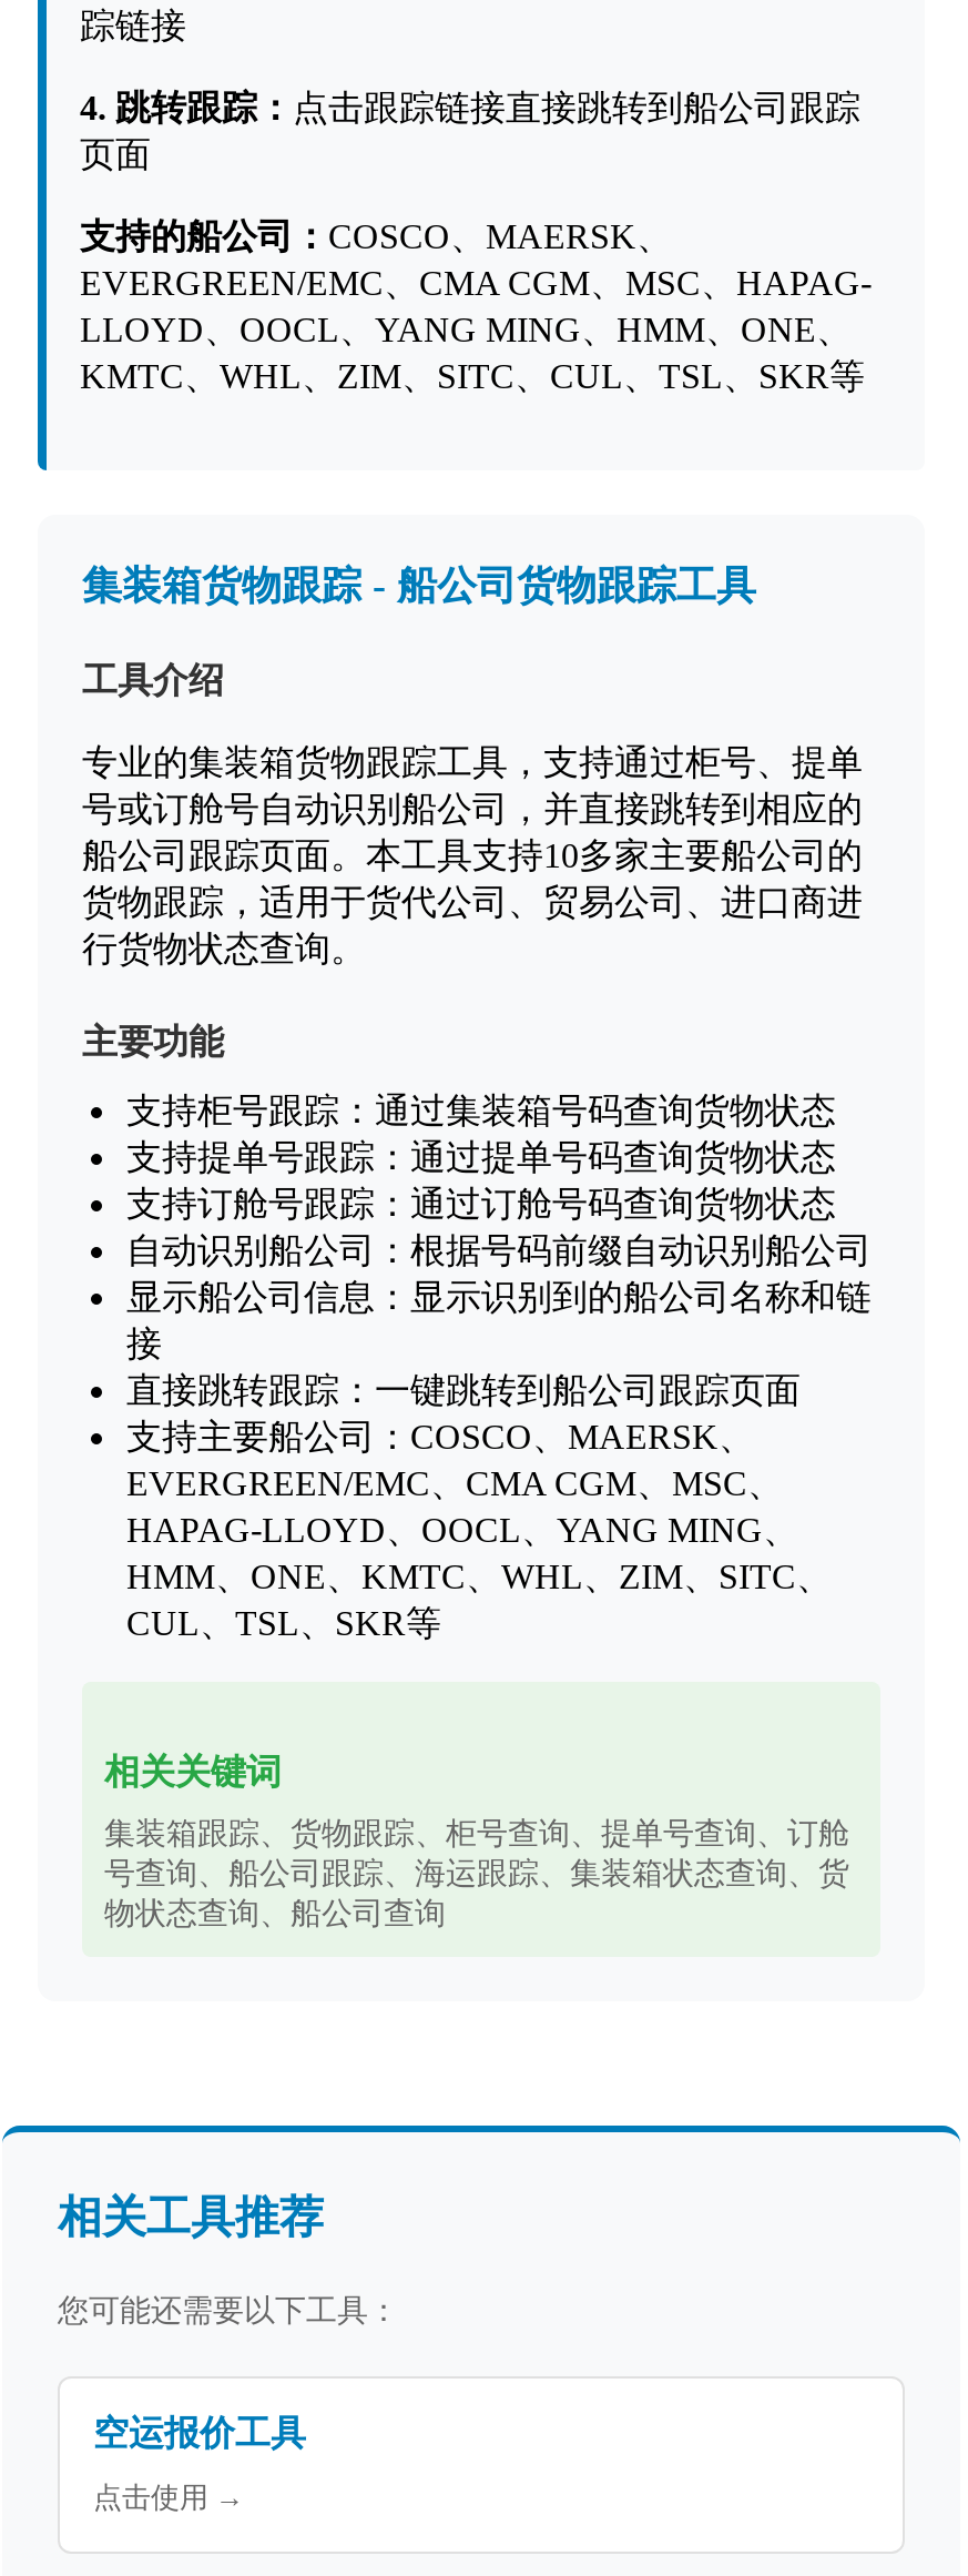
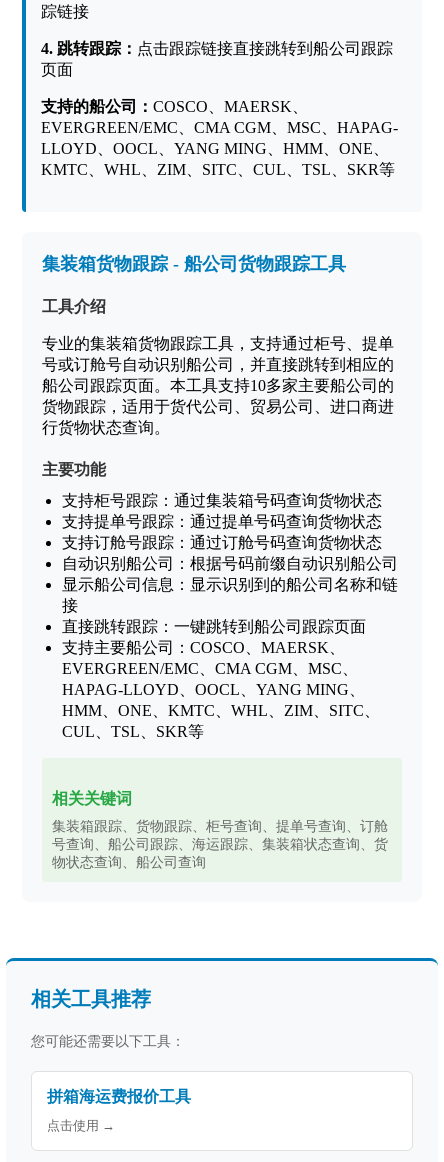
- 空运报价工具
+ 拼箱海运费报价工具
